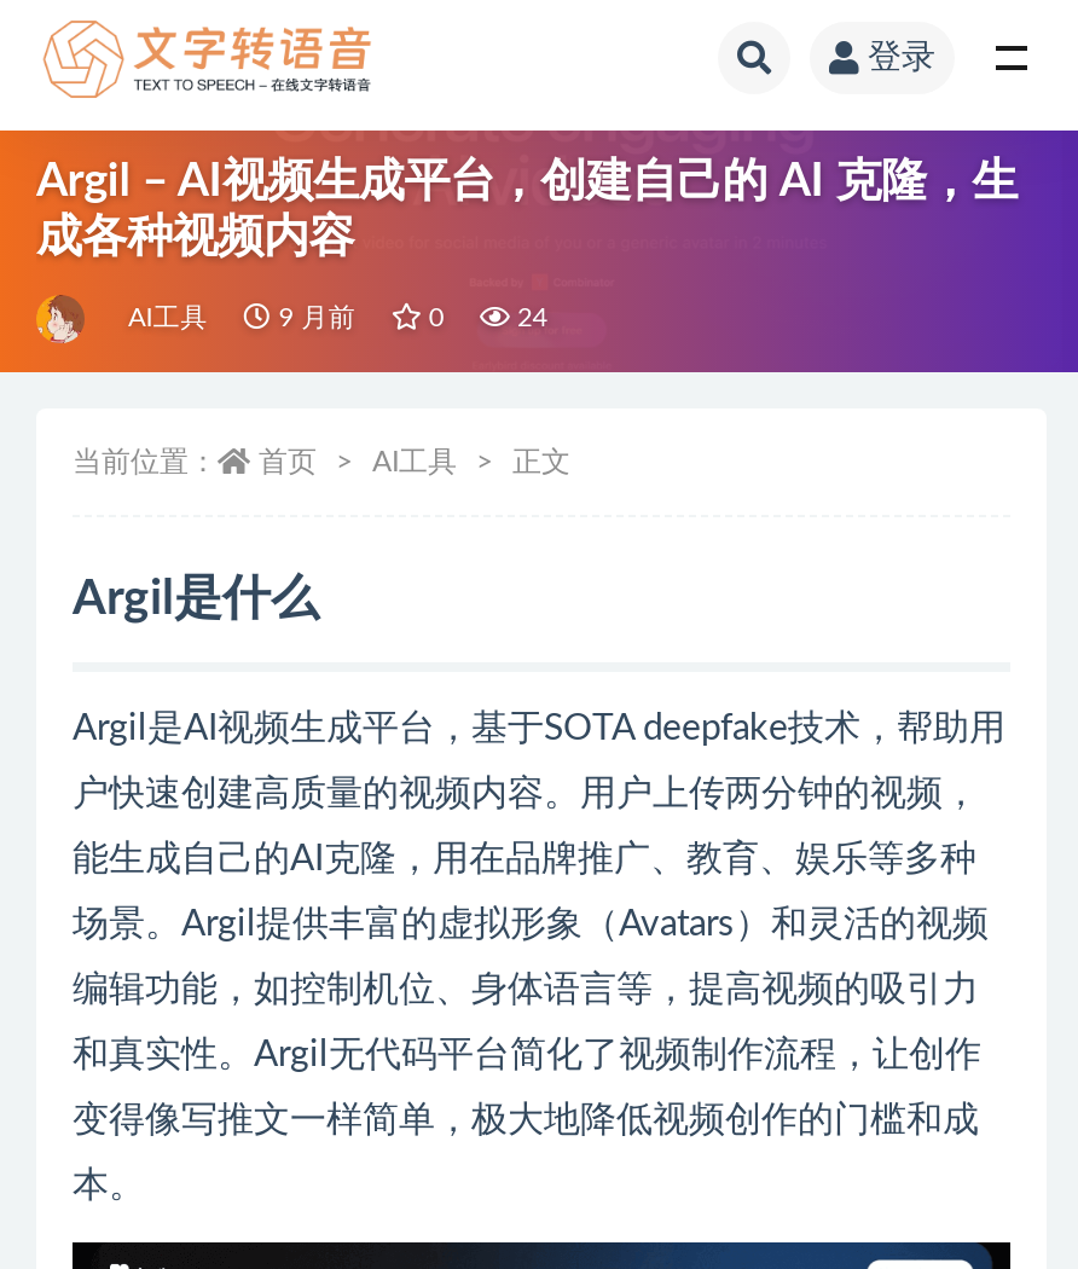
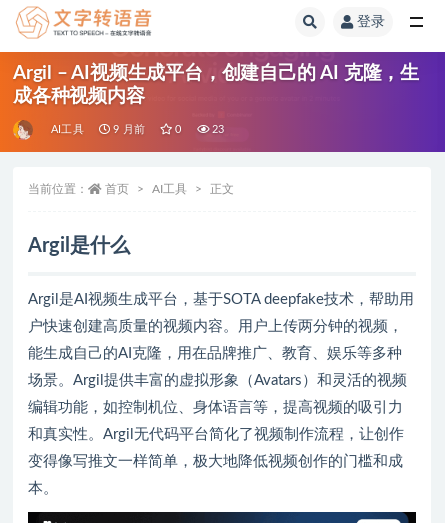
- 24
+ 23
